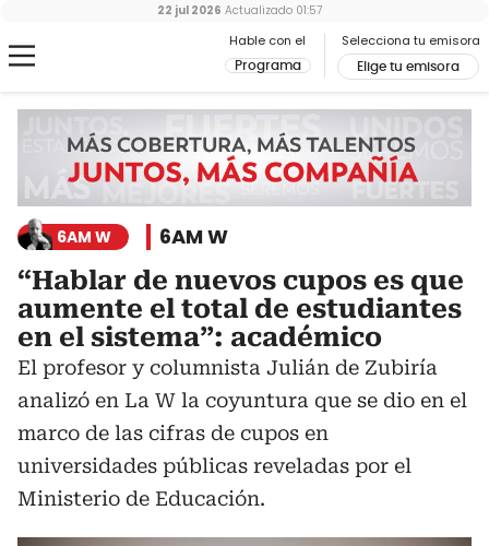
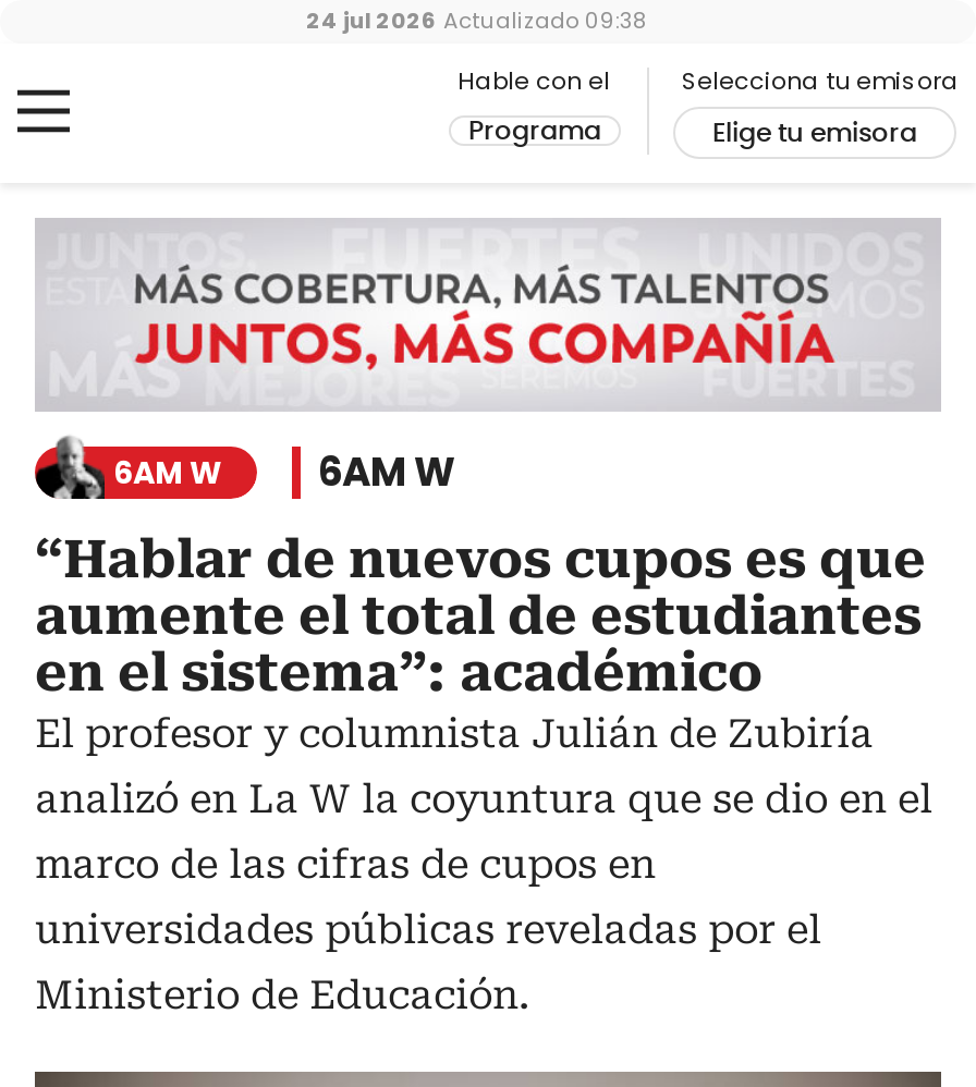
- 22 jul 2026 Actualizado 01:57
+ 24 jul 2026 Actualizado 09:38
